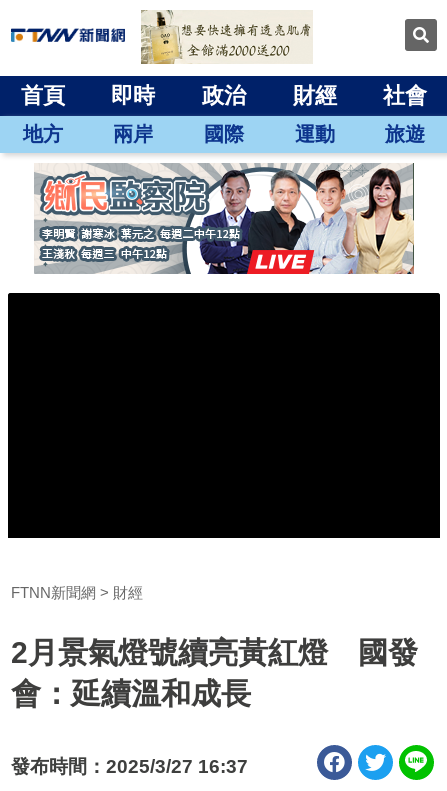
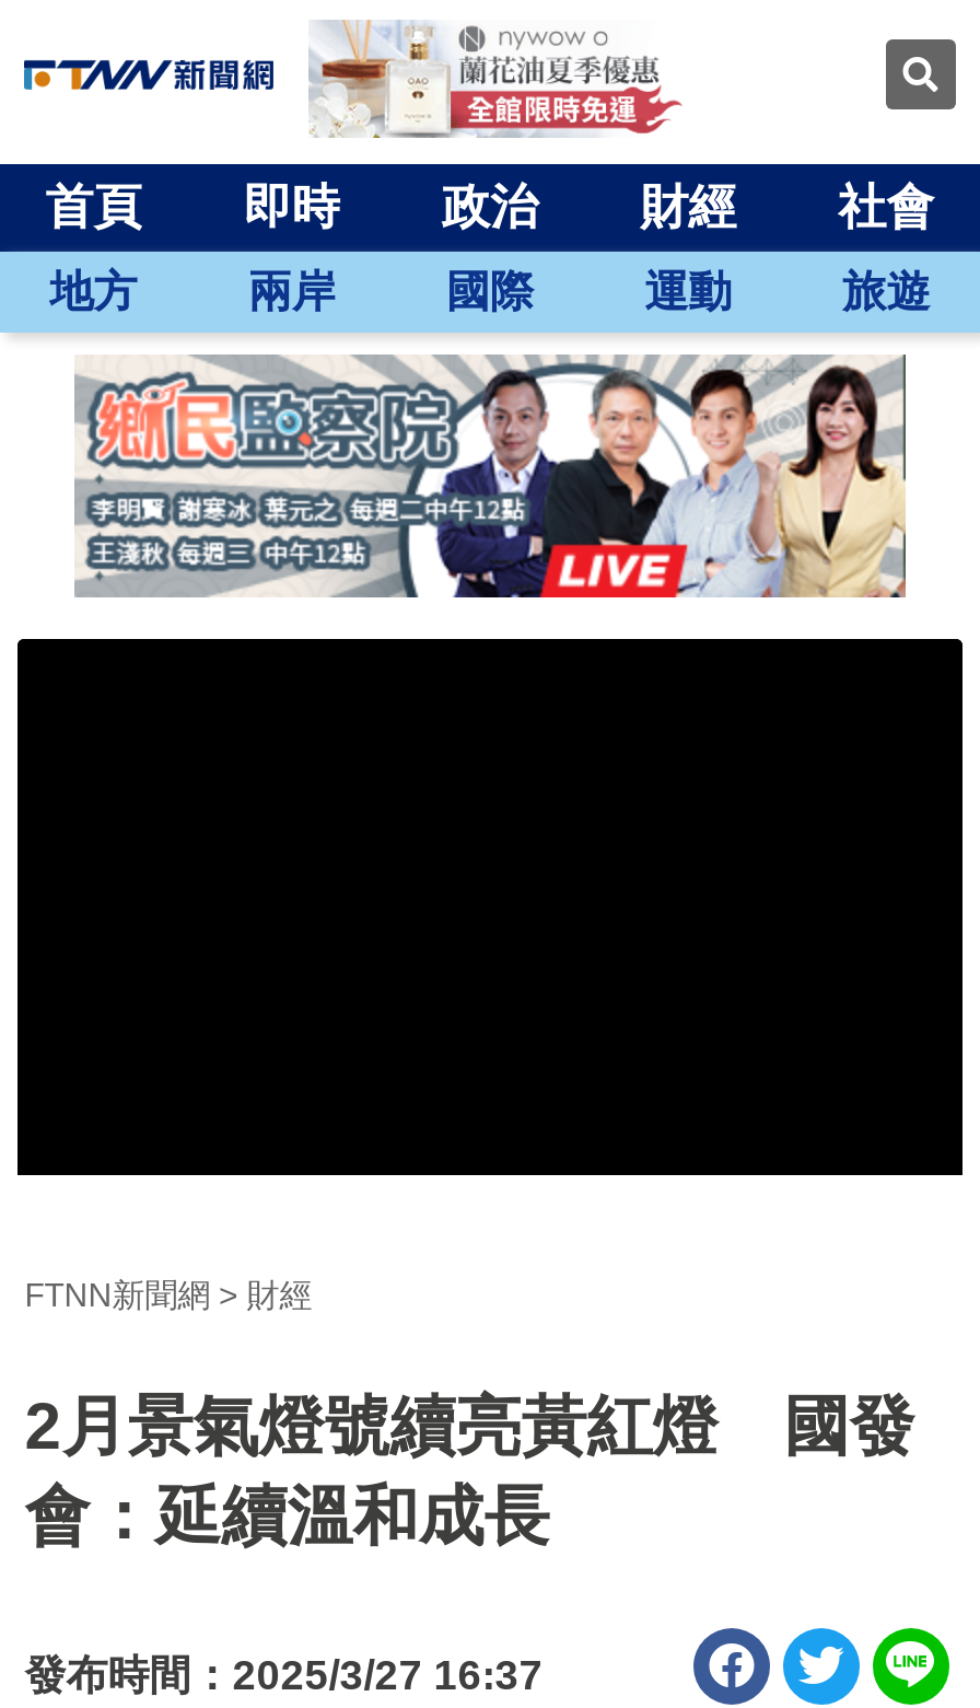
- [image]
+ [image]
